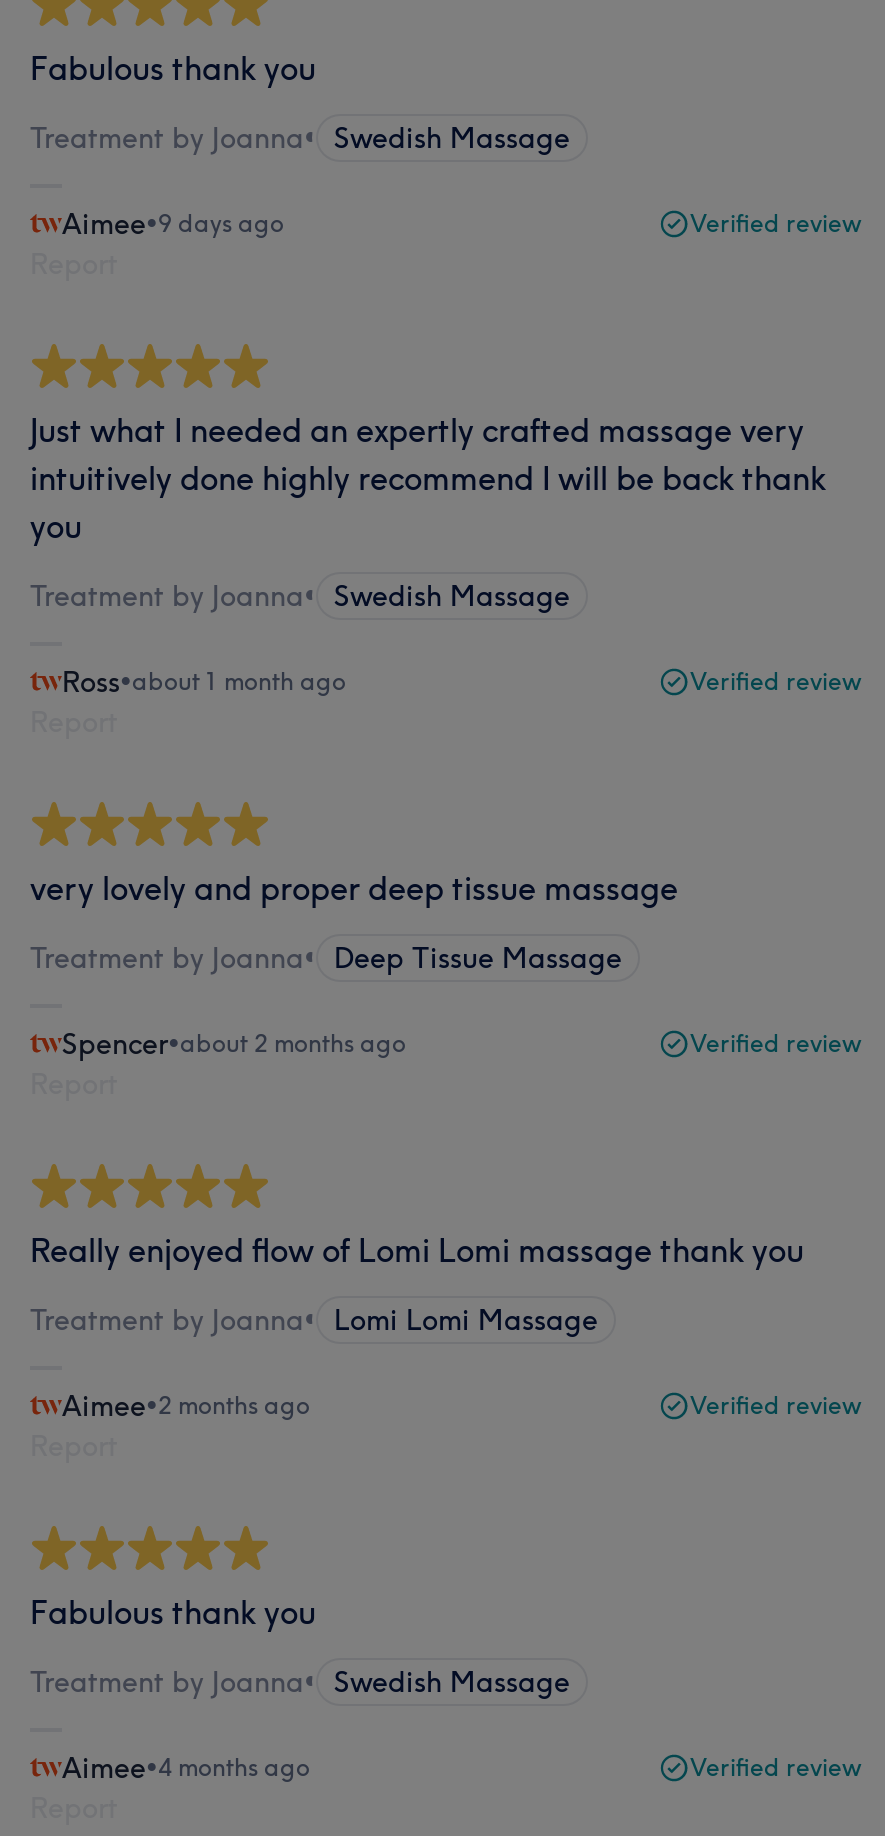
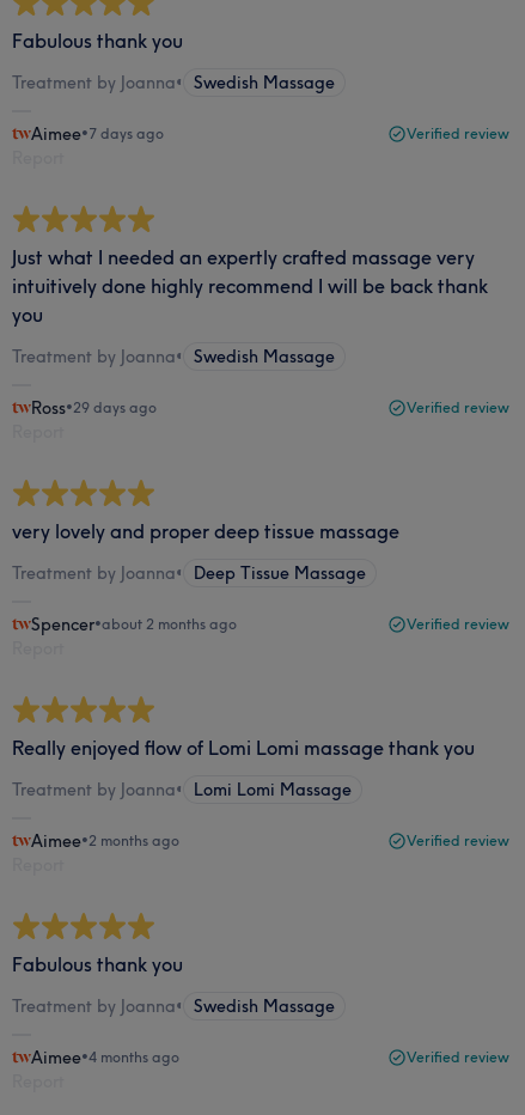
- Aimee•9 days ago
+ Aimee•7 days ago

- Ross•about 1 month ago
+ Ross•29 days ago
